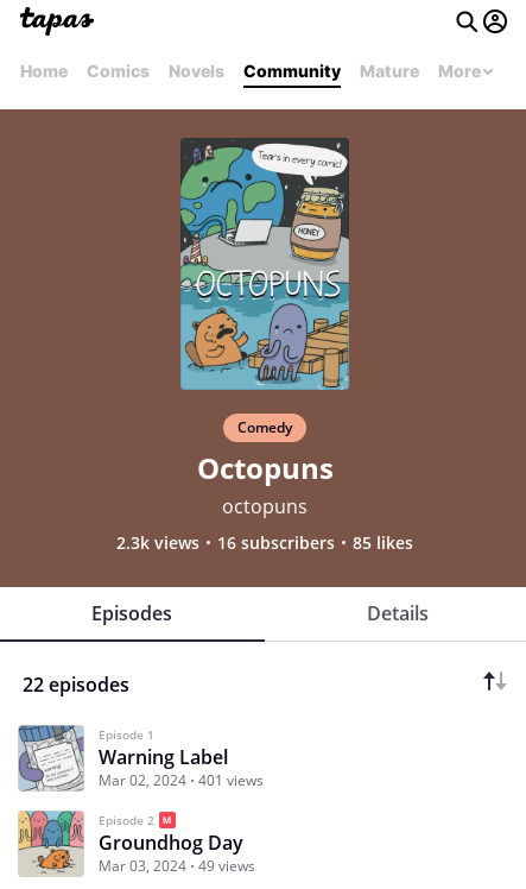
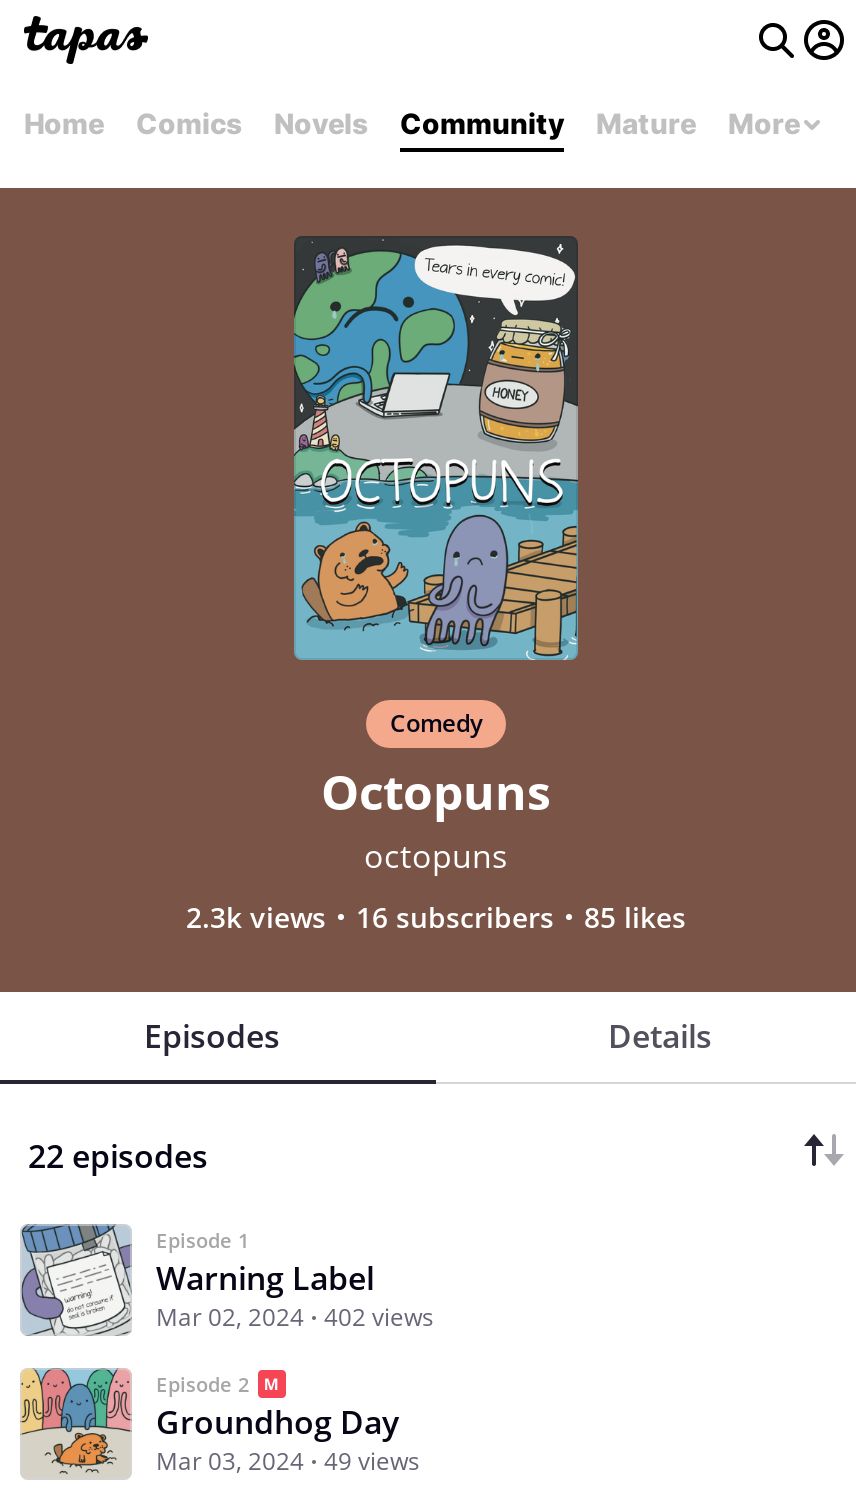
- Mar 02, 2024 401 views
+ Mar 02, 2024 402 views
